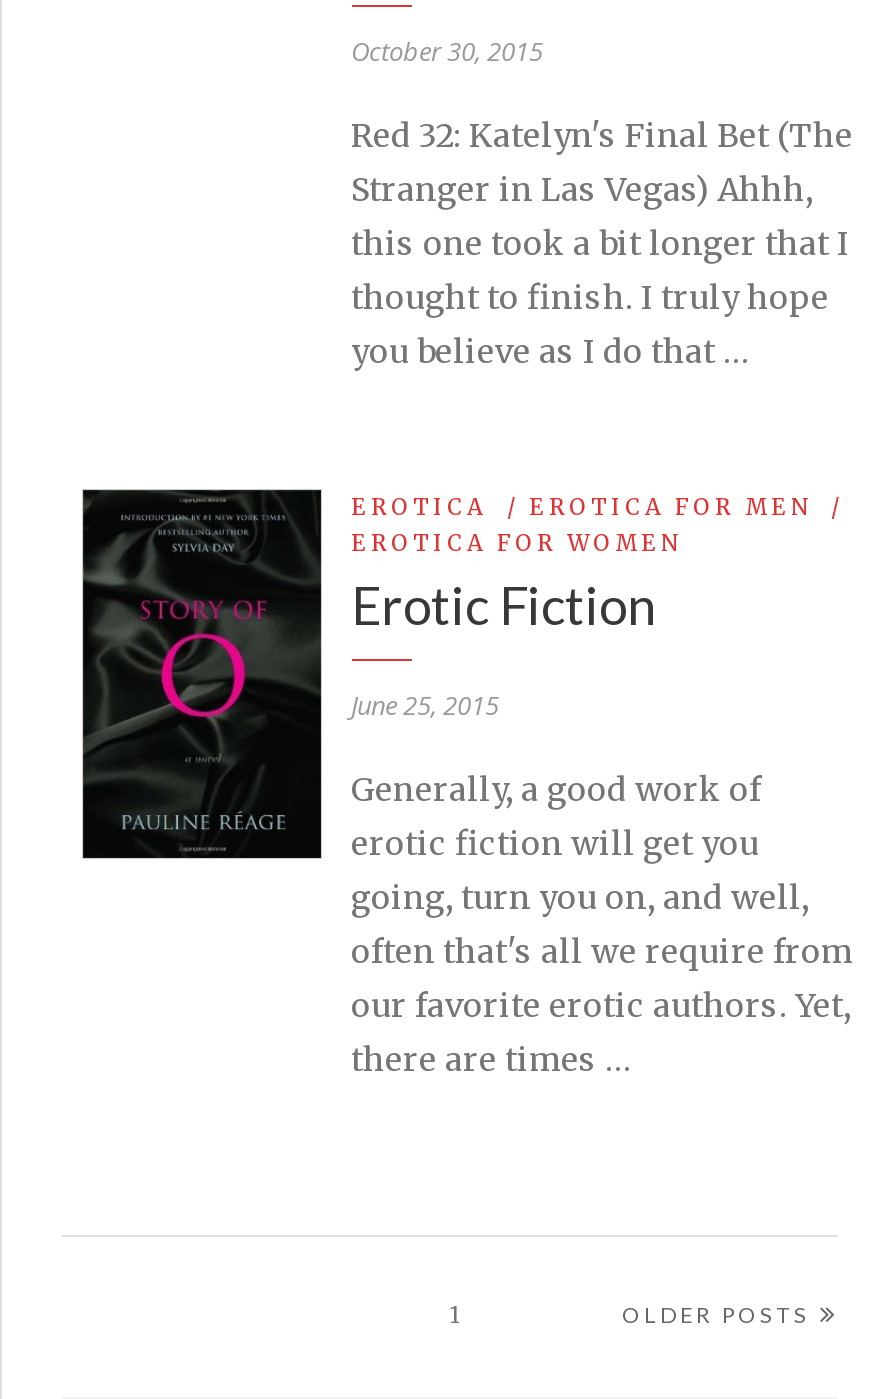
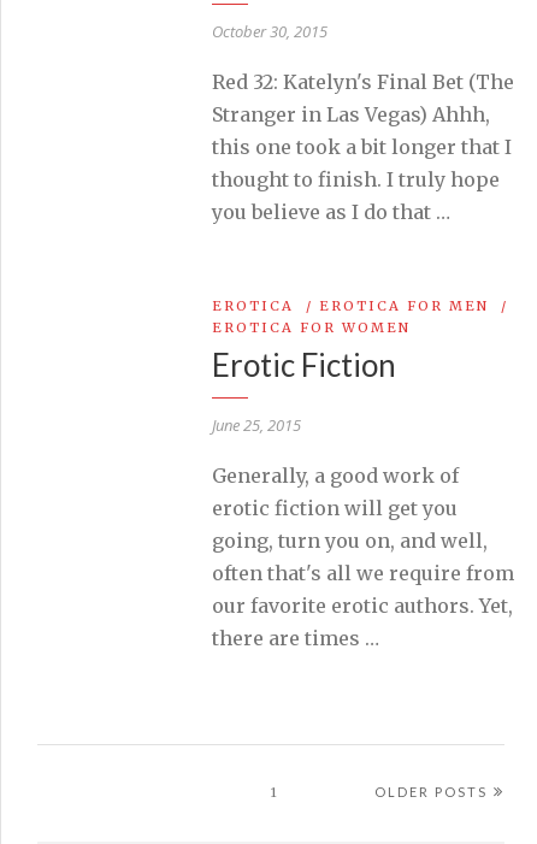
- [image]
